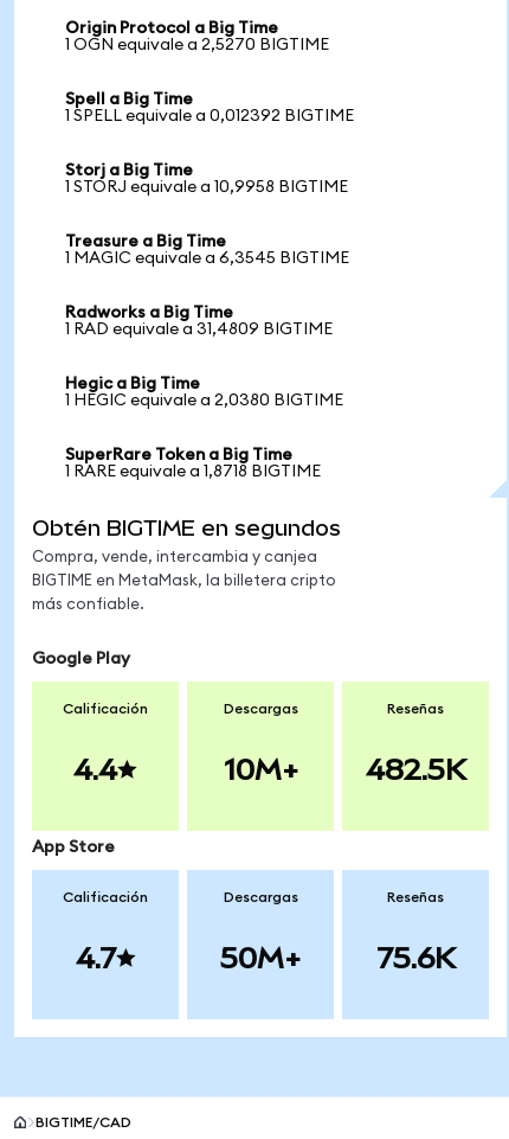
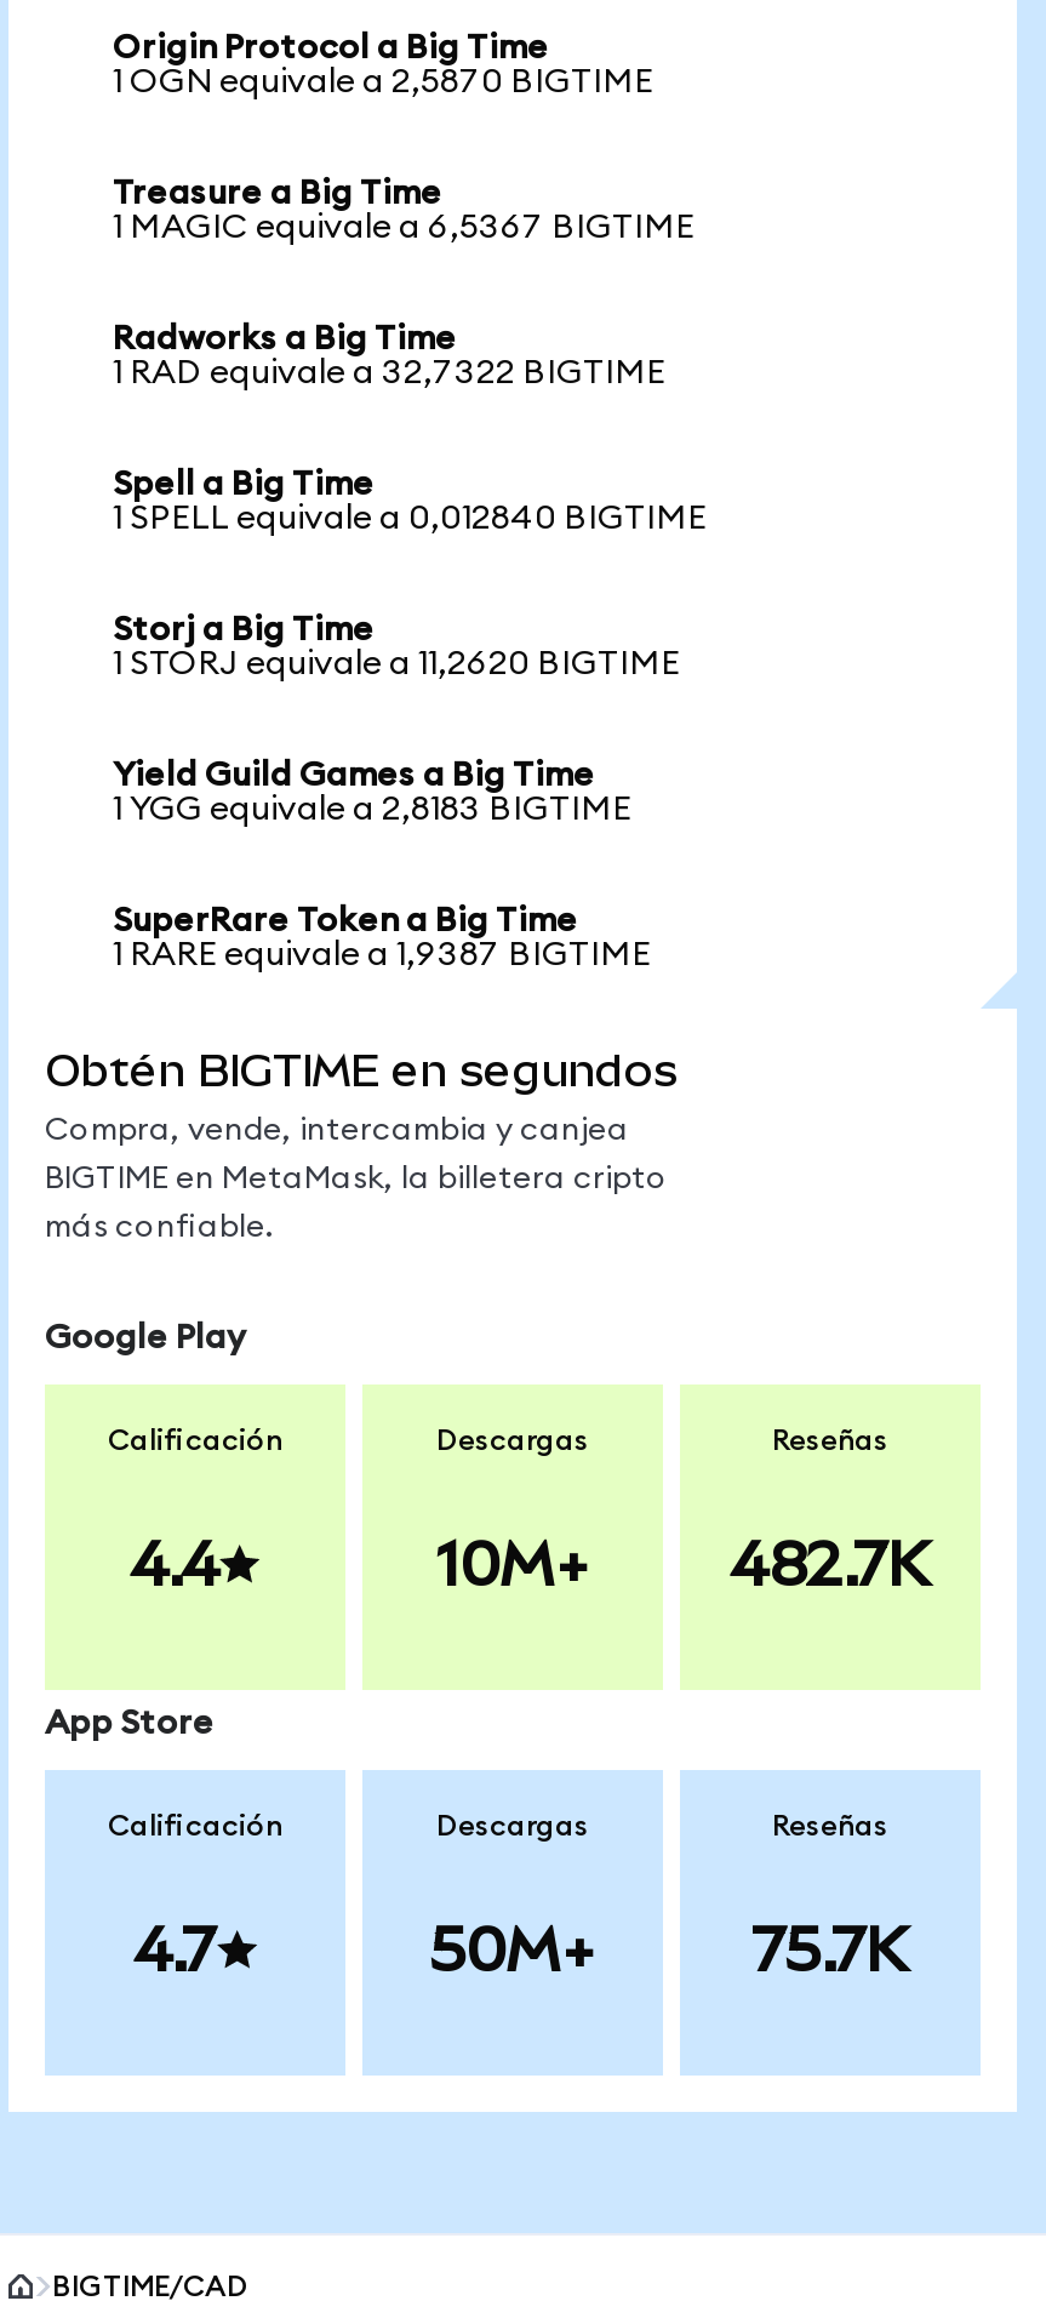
- 1 OGN equivale a 2,5270 BIGTIME
+ 1 OGN equivale a 2,5870 BIGTIME
+ 1 MAGIC equivale a 6,5367 BIGTIME
+ 1 RAD equivale a 32,7322 BIGTIME

moved down: Spell a Big Time

- 1 SPELL equivale a 0,012392 BIGTIME
+ 1 SPELL equivale a 0,012840 BIGTIME

moved down: Storj a Big Time

- 1 STORJ equivale a 10,9958 BIGTIME
- 1 MAGIC equivale a 6,3545 BIGTIME
- 1 RAD equivale a 31,4809 BIGTIME
- Hegic a Big Time
- 1 HEGIC equivale a 2,0380 BIGTIME
+ 1 STORJ equivale a 11,2620 BIGTIME
+ Yield Guild Games a Big Time
+ 1 YGG equivale a 2,8183 BIGTIME

moved up: Treasure a Big Time

moved up: Radworks a Big Time

- 1 RARE equivale a 1,8718 BIGTIME
+ 1 RARE equivale a 1,9387 BIGTIME

- 482.5K
+ 482.7K

- 75.6K
+ 75.7K
